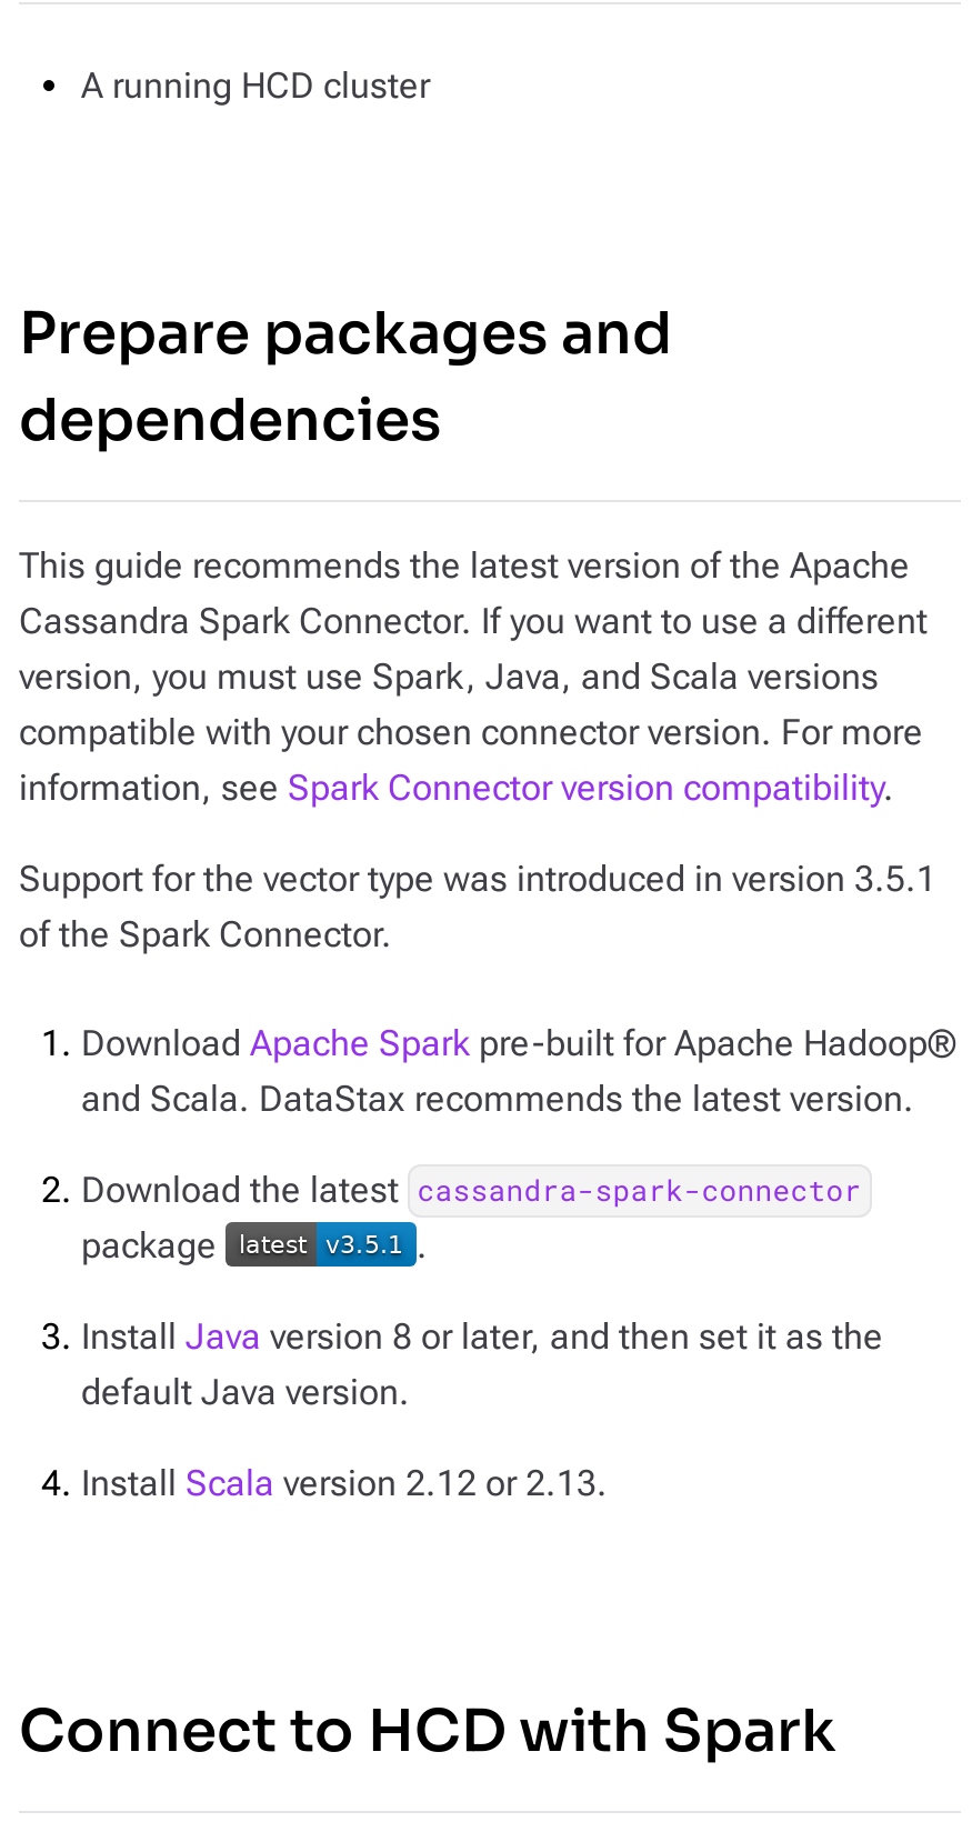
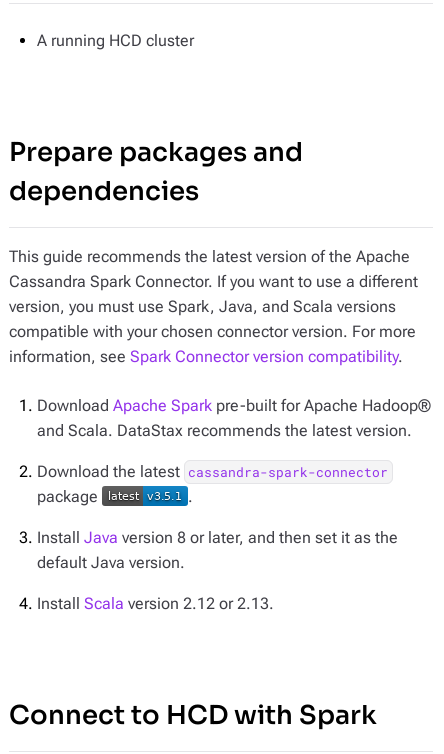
- Support for the vector type was introduced in version 3.5.1
- of the Spark Connector.
